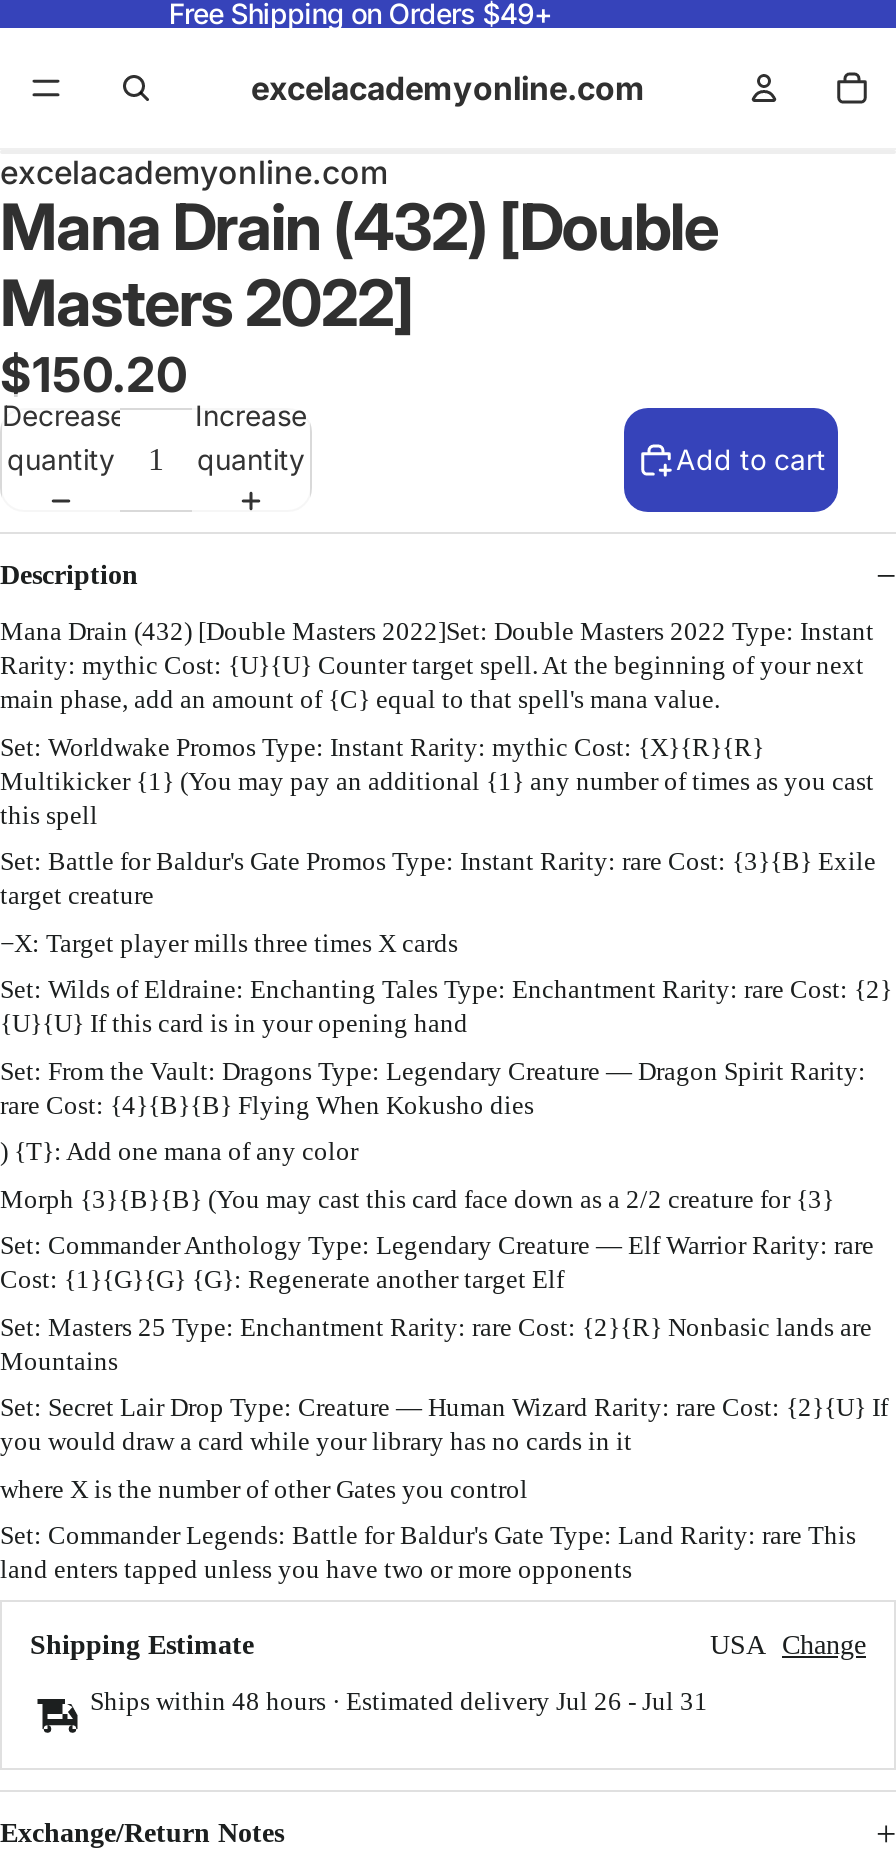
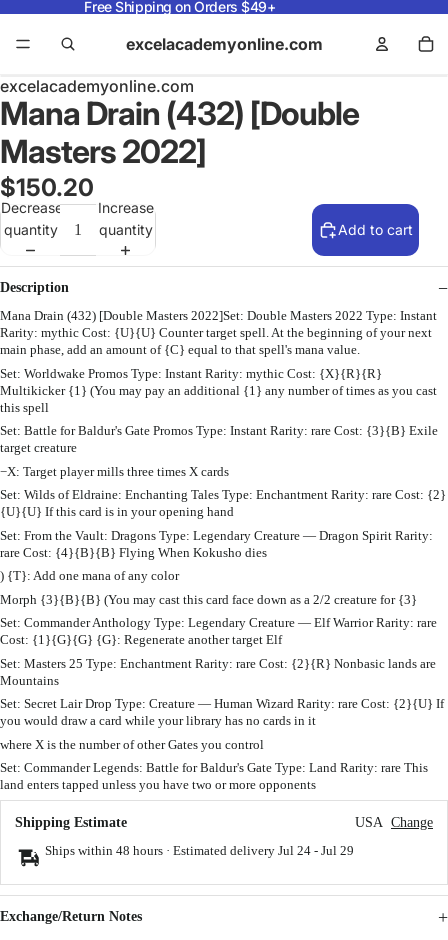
- Ships within 48 hours · Estimated delivery Jul 26 - Jul 31
+ Ships within 48 hours · Estimated delivery Jul 24 - Jul 29
